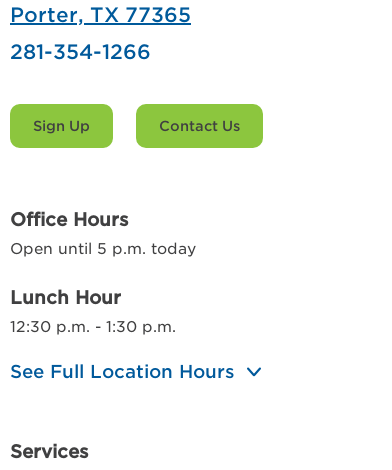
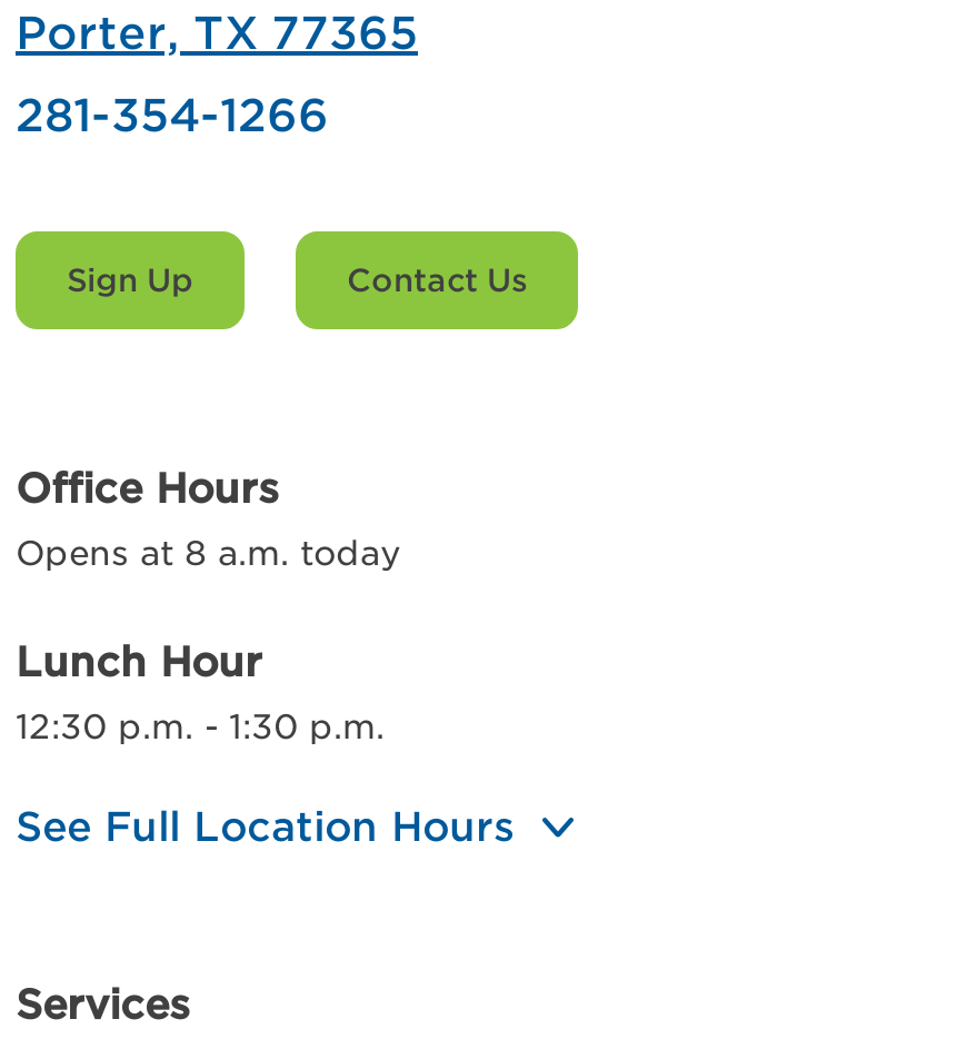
- Open until 5 p.m. today
+ Opens at 8 a.m. today
